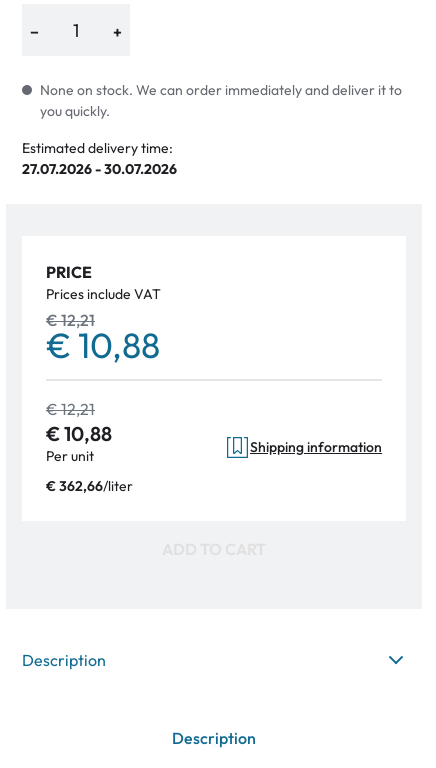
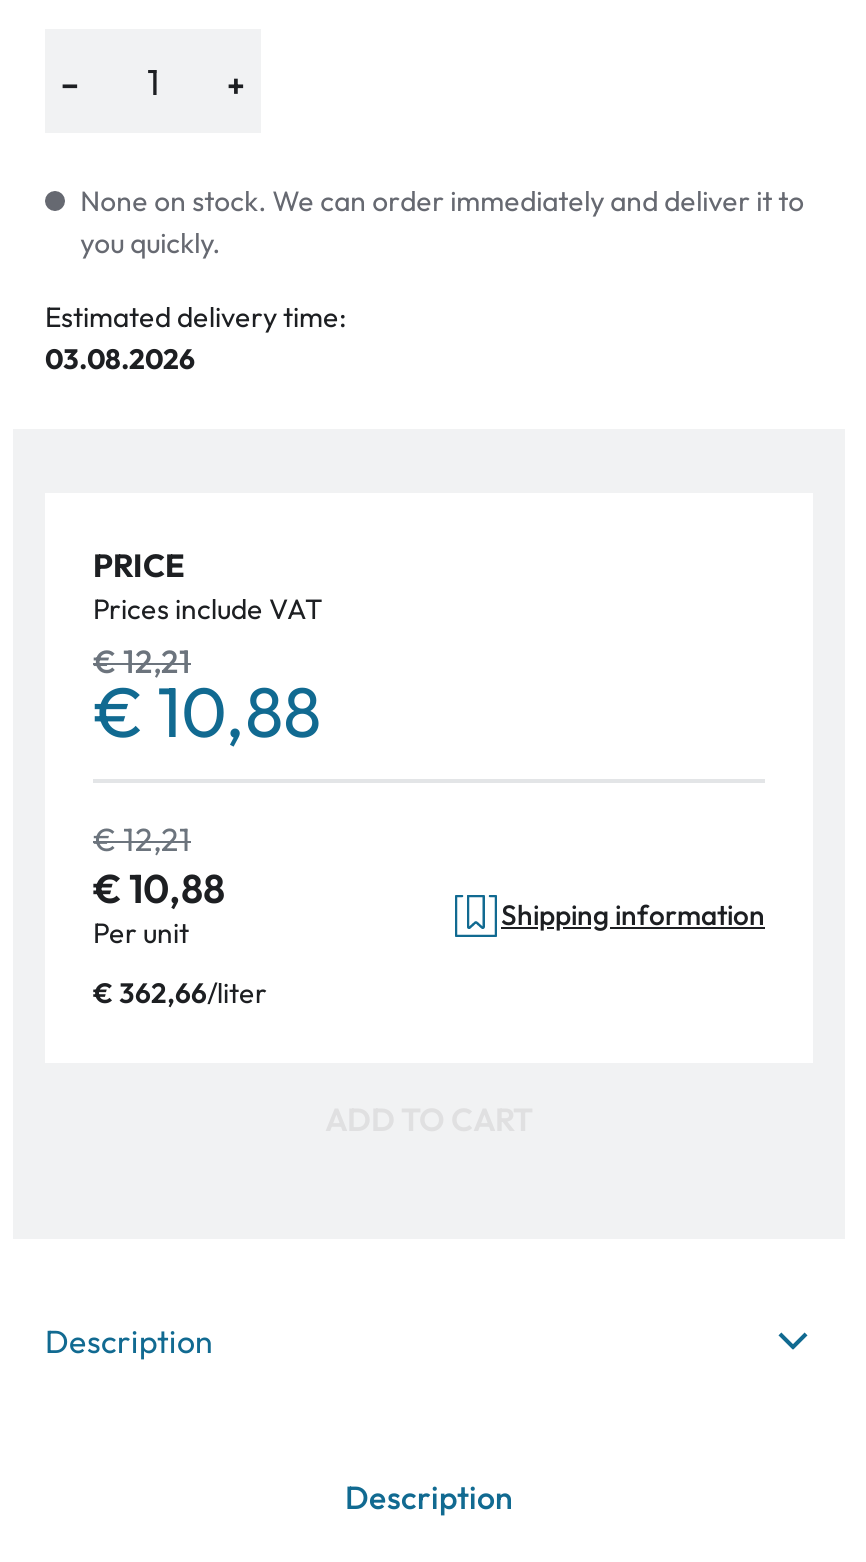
- 27.07.2026 - 30.07.2026
+ 03.08.2026
